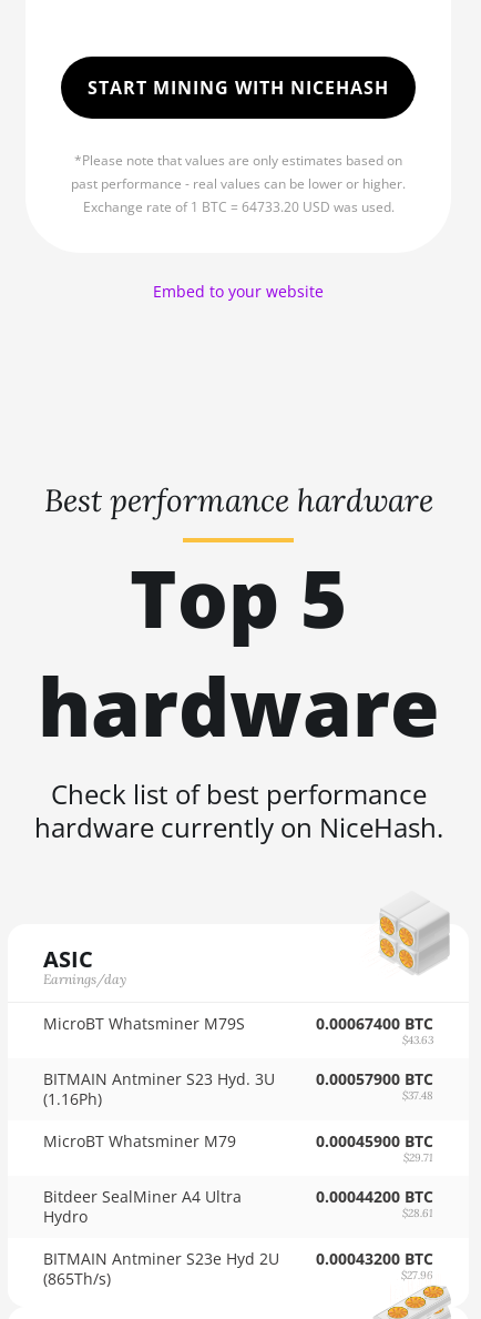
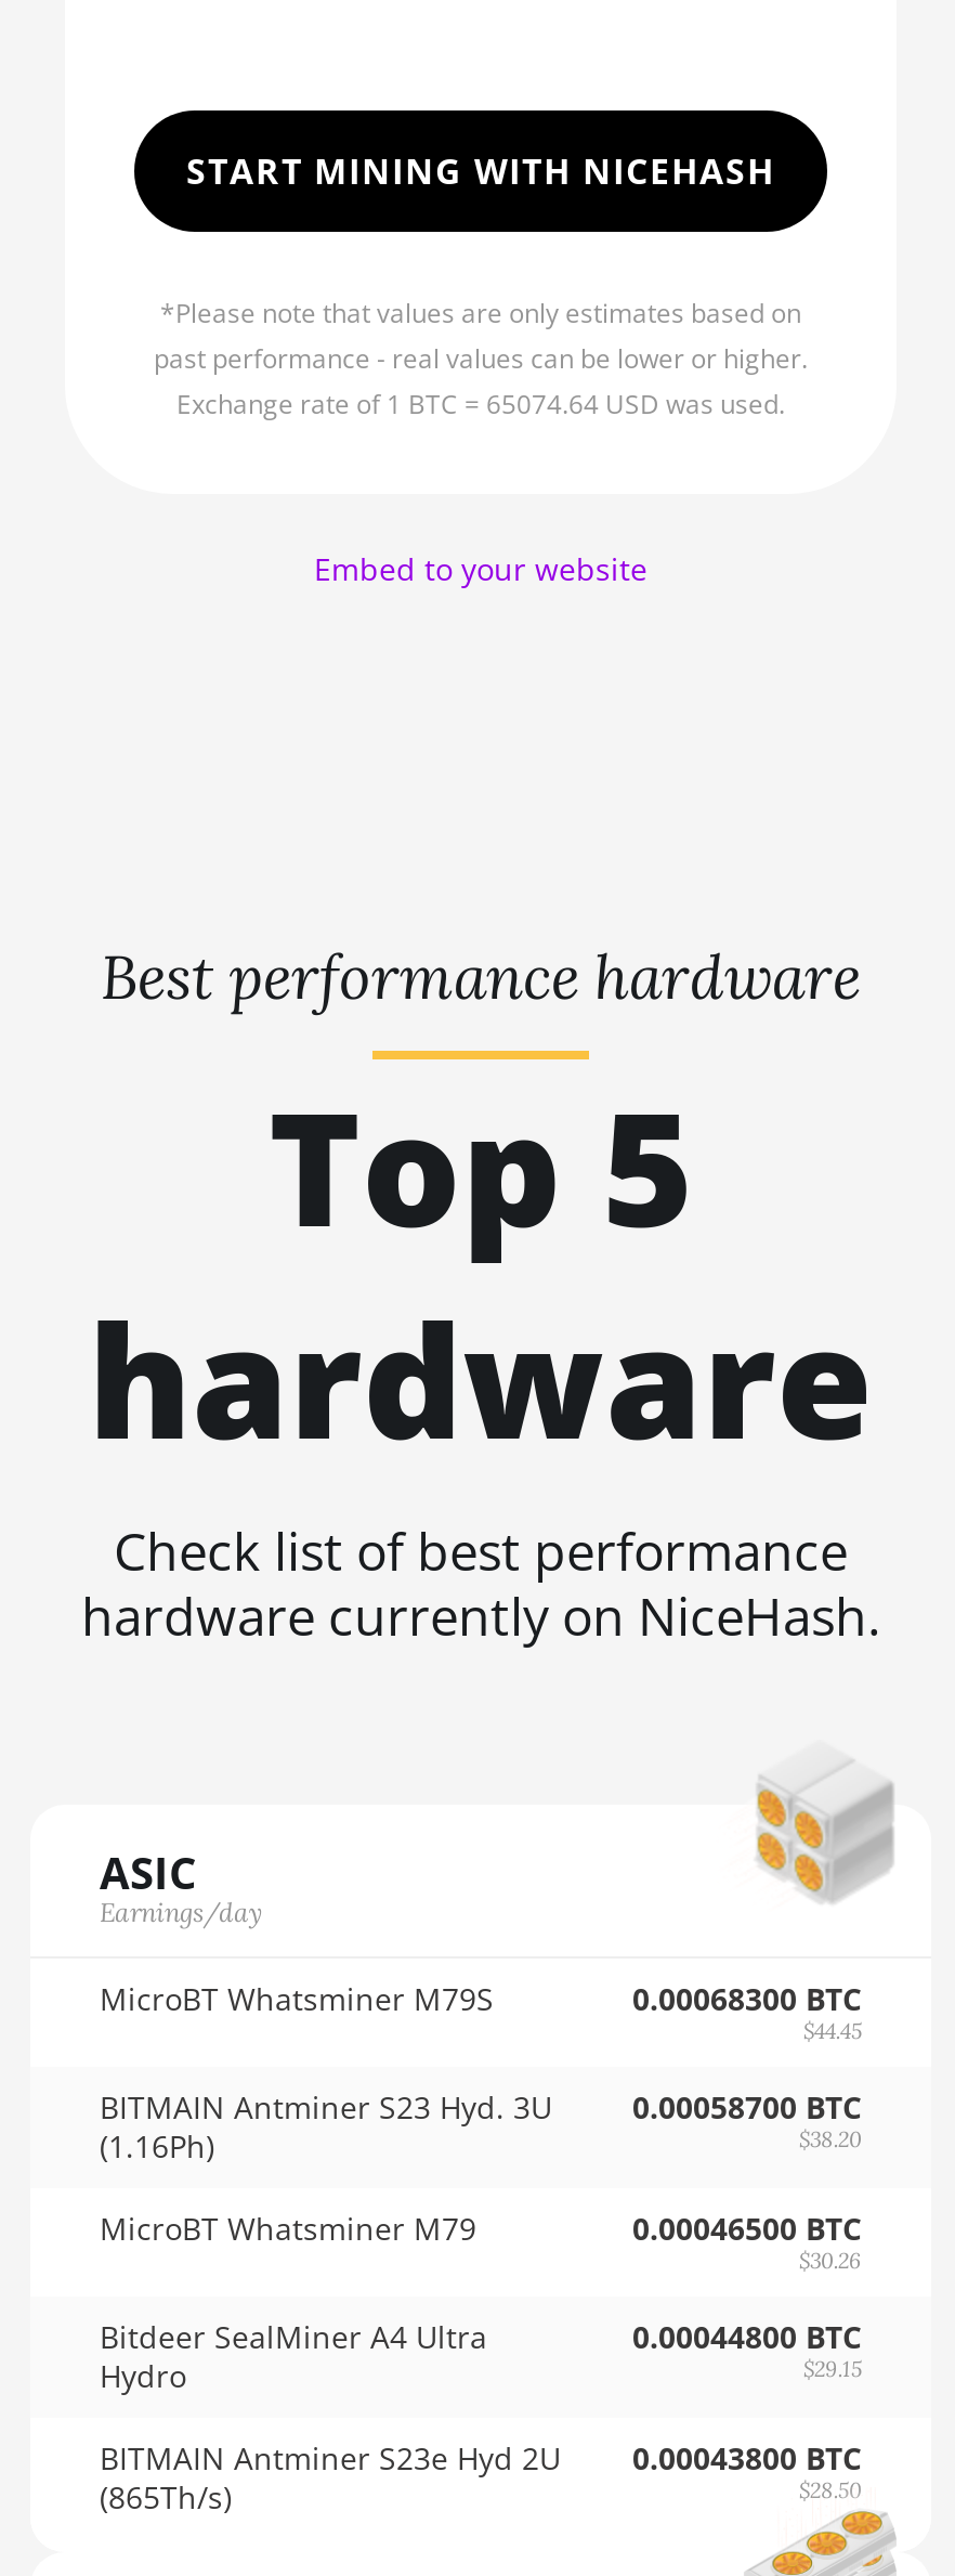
- Exchange rate of 1 BTC = 64733.20 USD was used.
+ Exchange rate of 1 BTC = 65074.64 USD was used.

- 0.00067400 BTC
+ 0.00068300 BTC

- $43.63
+ $44.45

- 0.00057900 BTC
+ 0.00058700 BTC

- $37.48
+ $38.20

- 0.00045900 BTC
+ 0.00046500 BTC

- $29.71
+ $30.26

- 0.00044200 BTC
+ 0.00044800 BTC

- $28.61
+ $29.15

- 0.00043200 BTC
+ 0.00043800 BTC

- $27.96
+ $28.50
